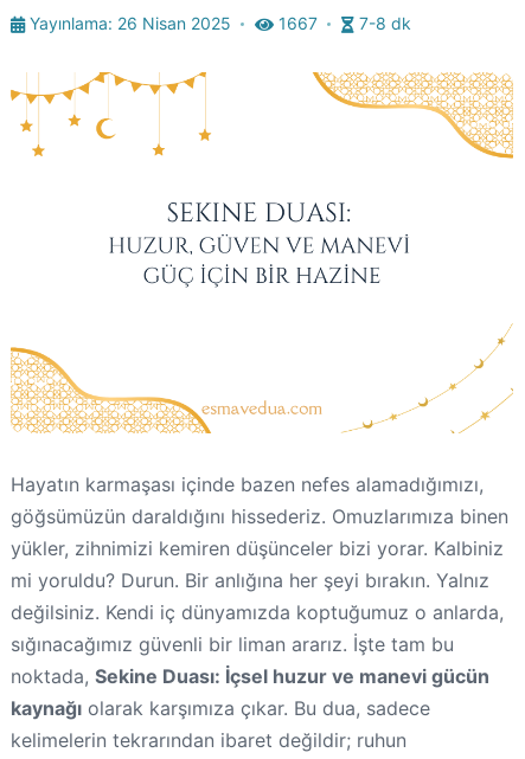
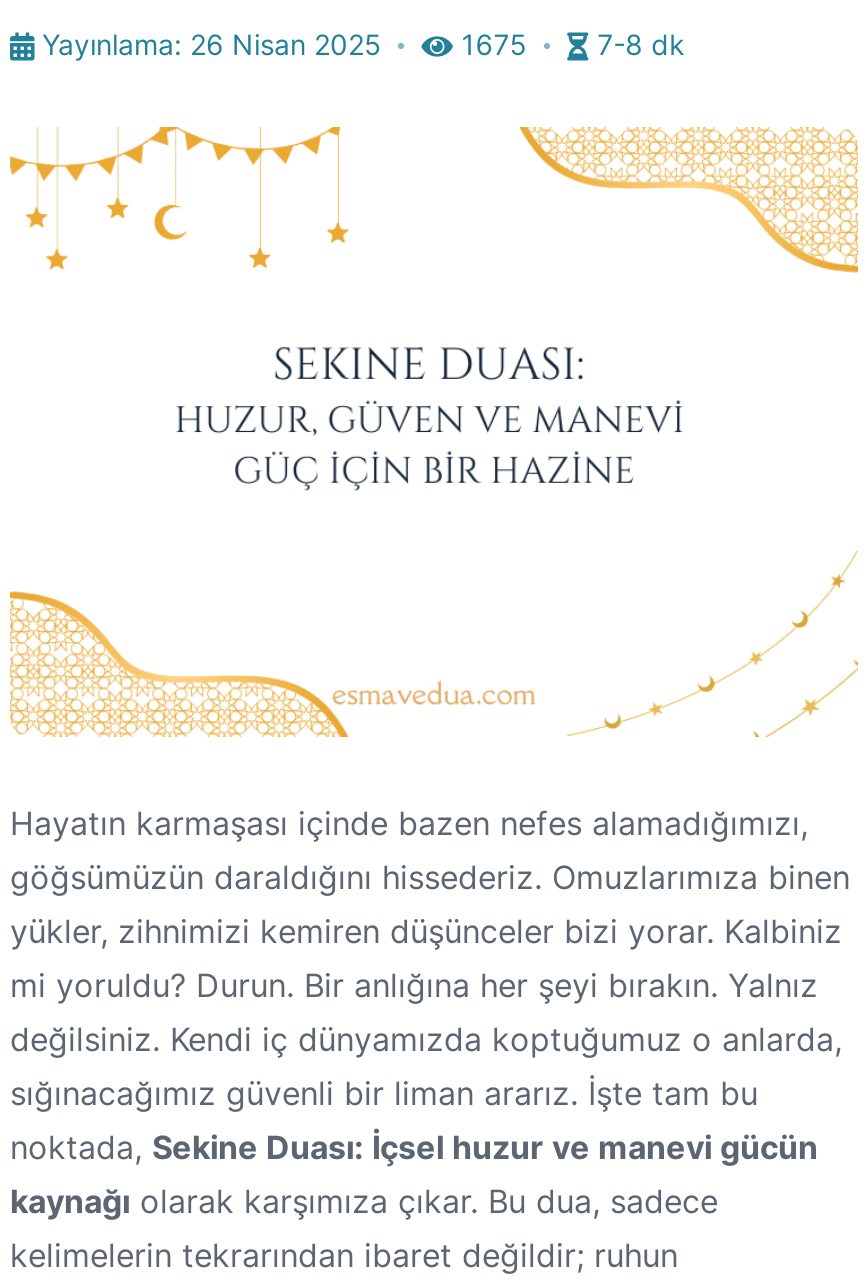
- 1667 7-8 dk
+ 1675 7-8 dk
